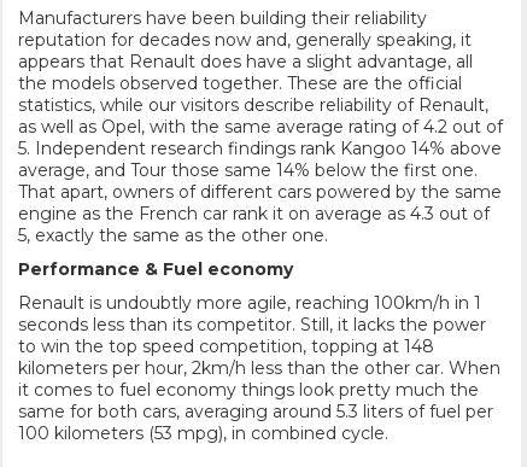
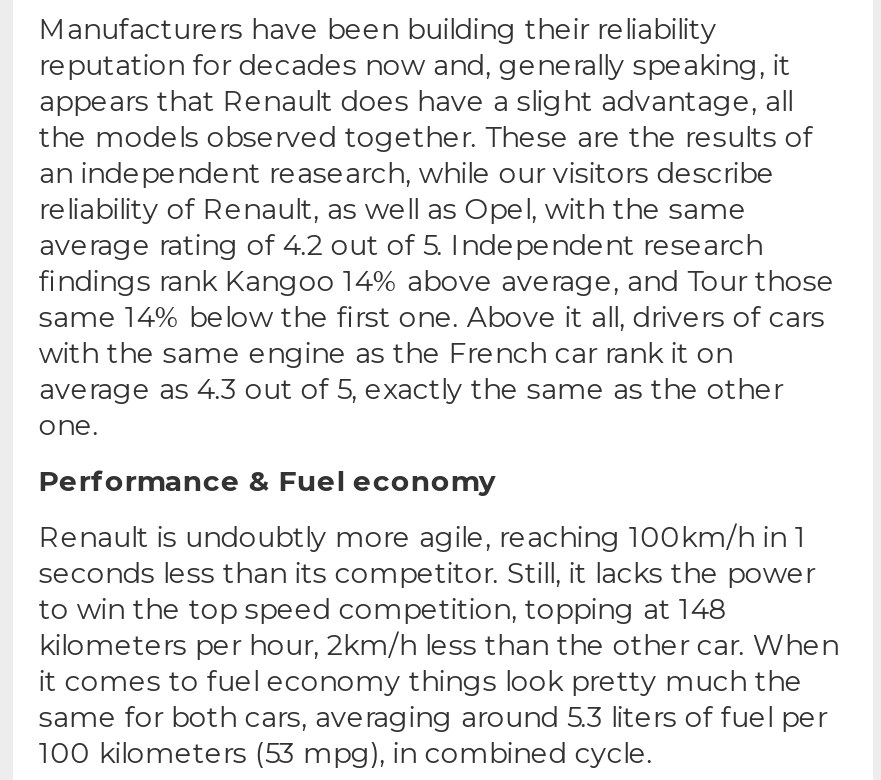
- the models observed together. These are the official
- statistics, while our visitors describe reliability of Renault,
- as well as Opel, with the same average rating of 4.2 out of
- 5. Independent research findings rank Kangoo 14% above
- average, and Tour those same 14% below the first one.
- That apart, owners of different cars powered by the same
- engine as the French car rank it on average as 4.3 out of
- 5, exactly the same as the other one.
+ the models observed together. These are the results of
+ an independent reasearch, while our visitors describe
+ reliability of Renault, as well as Opel, with the same
+ average rating of 4.2 out of 5. Independent research
+ findings rank Kangoo 14% above average, and Tour those
+ same 14% below the first one. Above it all, drivers of cars
+ with the same engine as the French car rank it on
+ average as 4.3 out of 5, exactly the same as the other
+ one.
